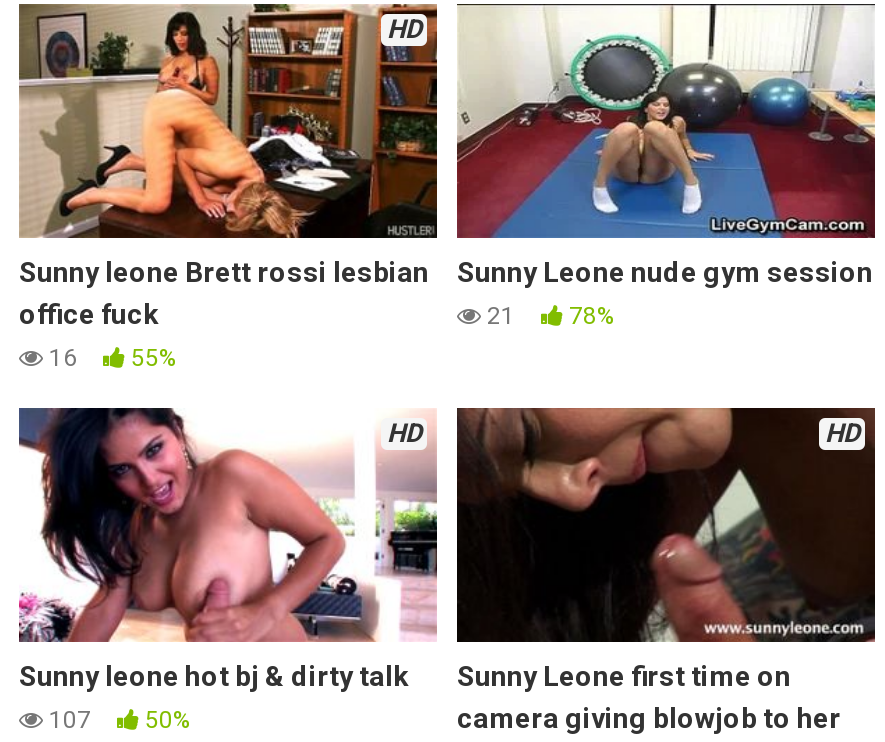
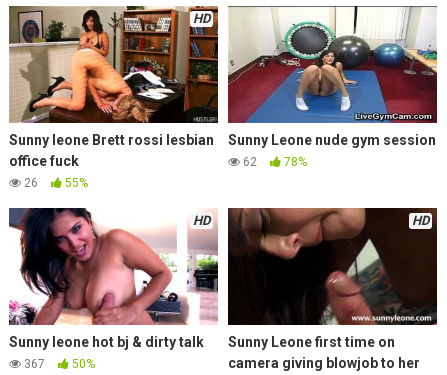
- 21 78%
+ 62 78%

- 16 55%
+ 26 55%

- 107 50%
+ 367 50%
